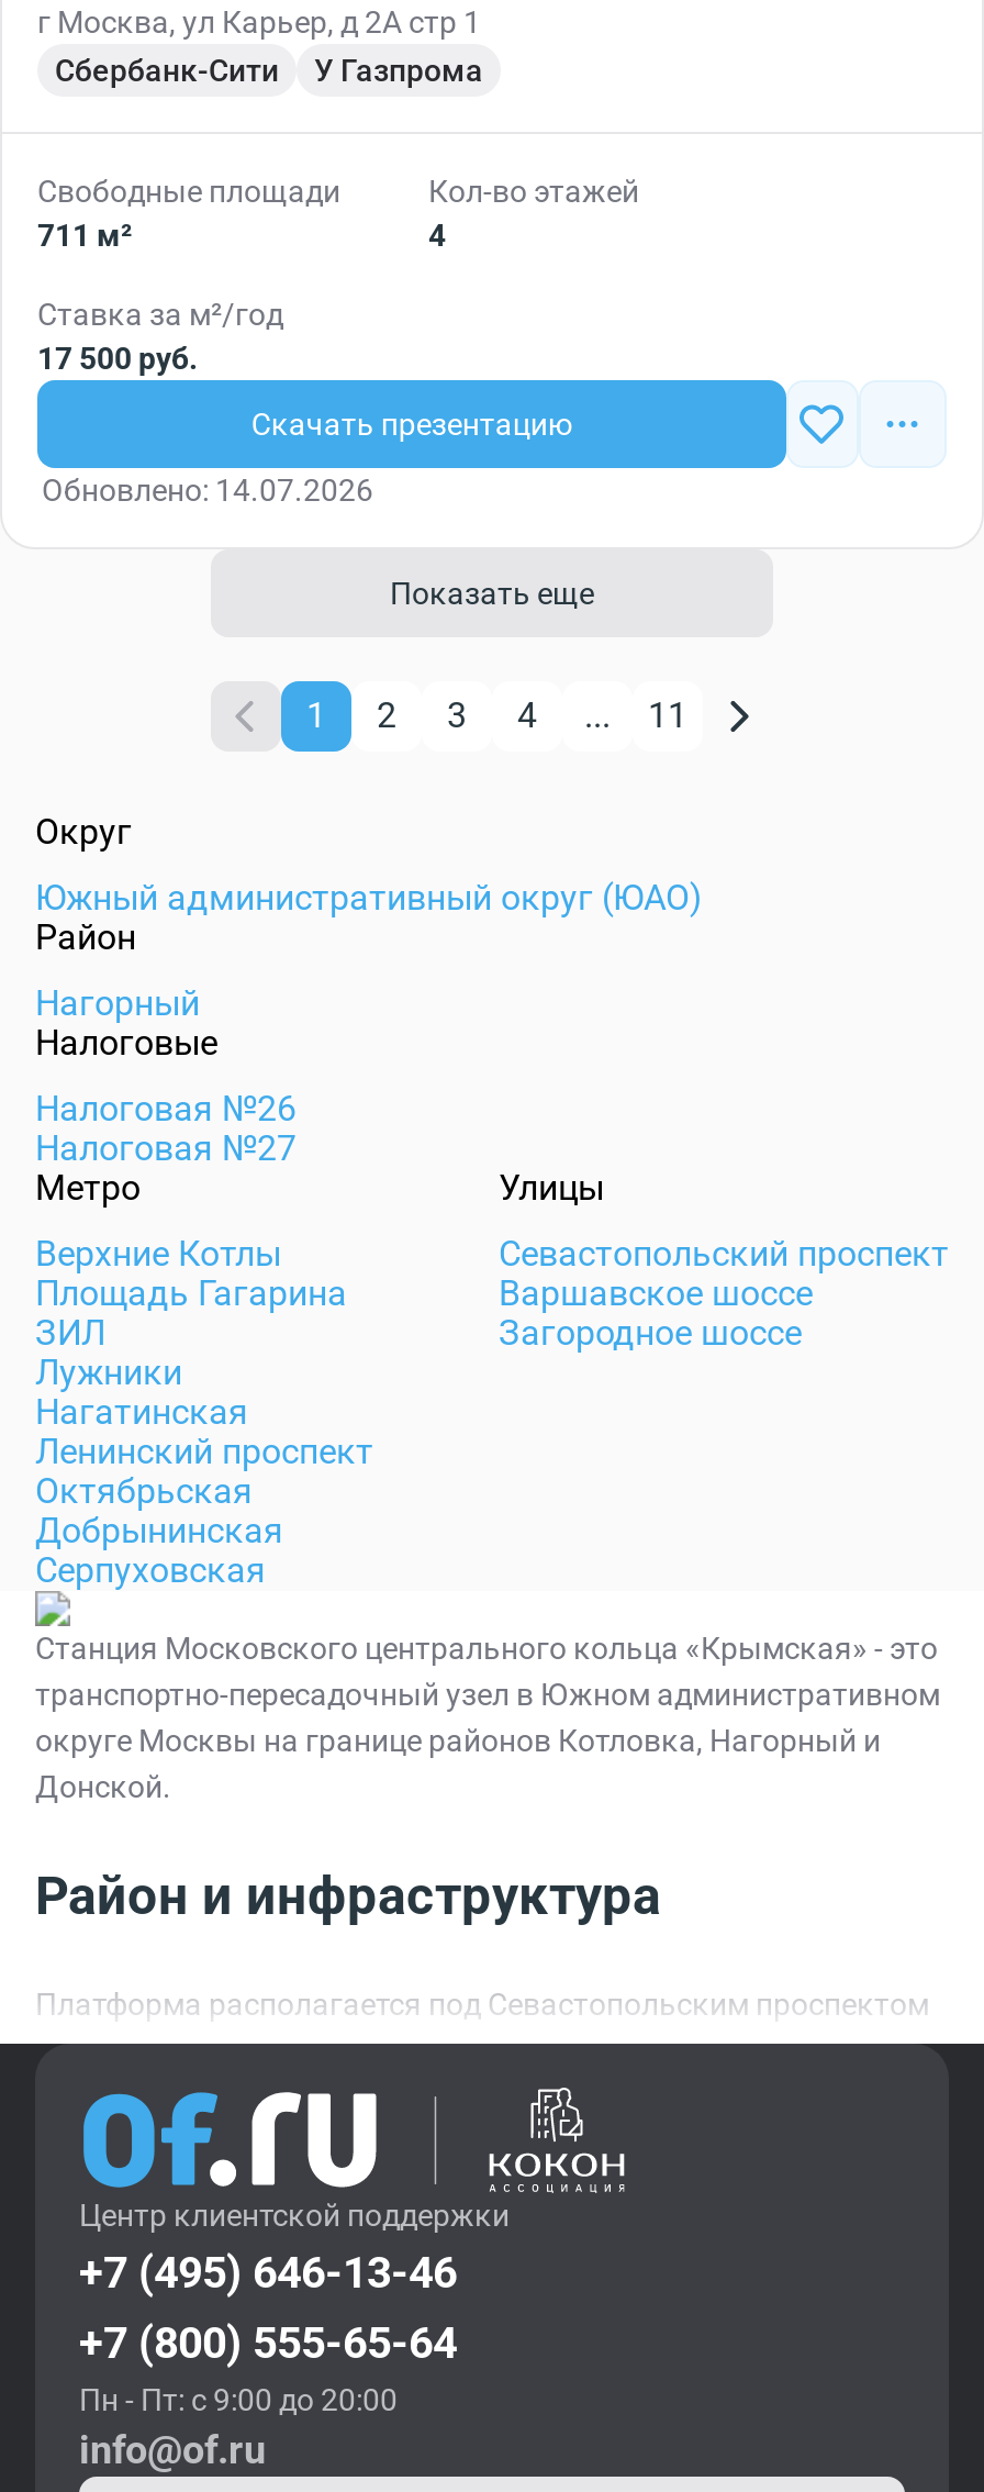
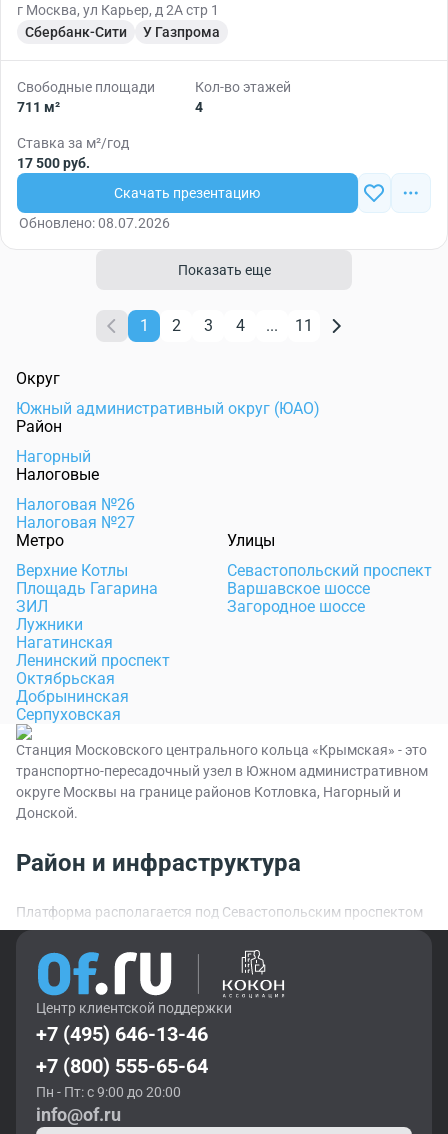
- Обновлено: 14.07.2026
+ Обновлено: 08.07.2026
